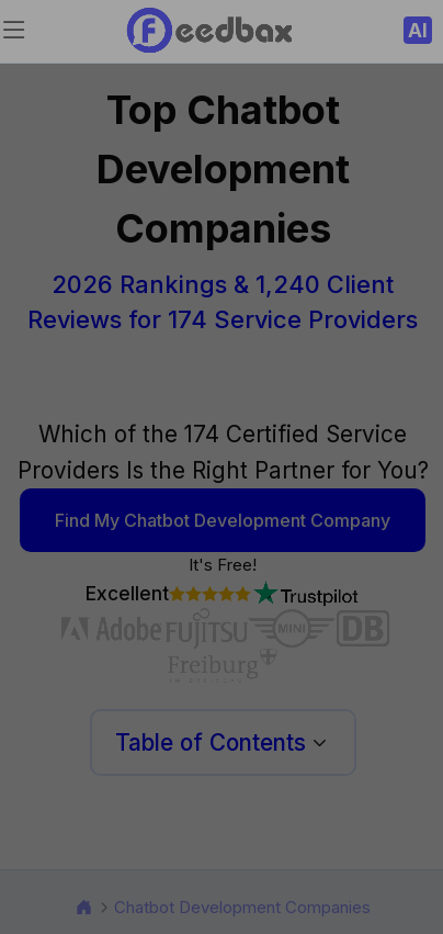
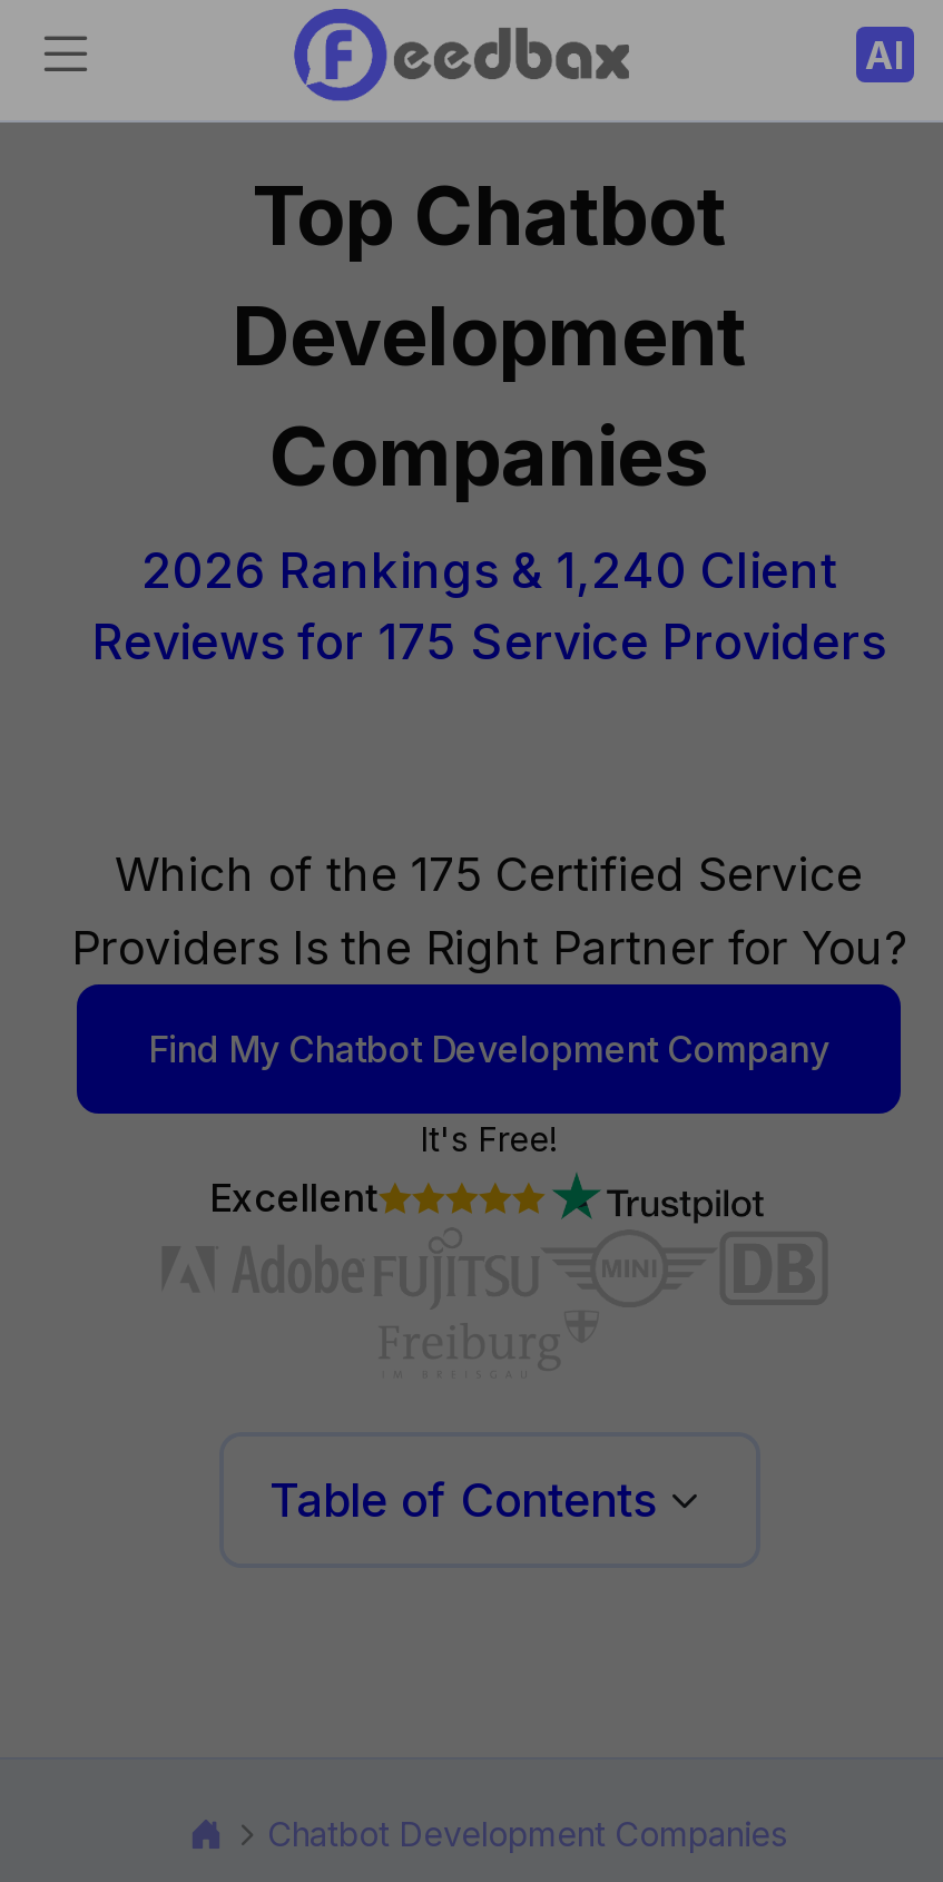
- Reviews for 174 Service Providers
+ Reviews for 175 Service Providers

- Which of the 174 Certified Service
+ Which of the 175 Certified Service
